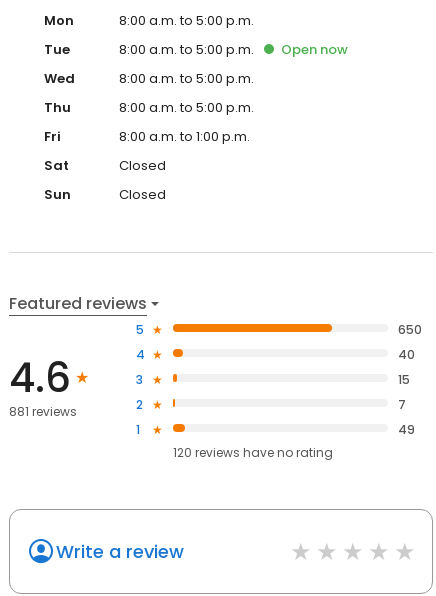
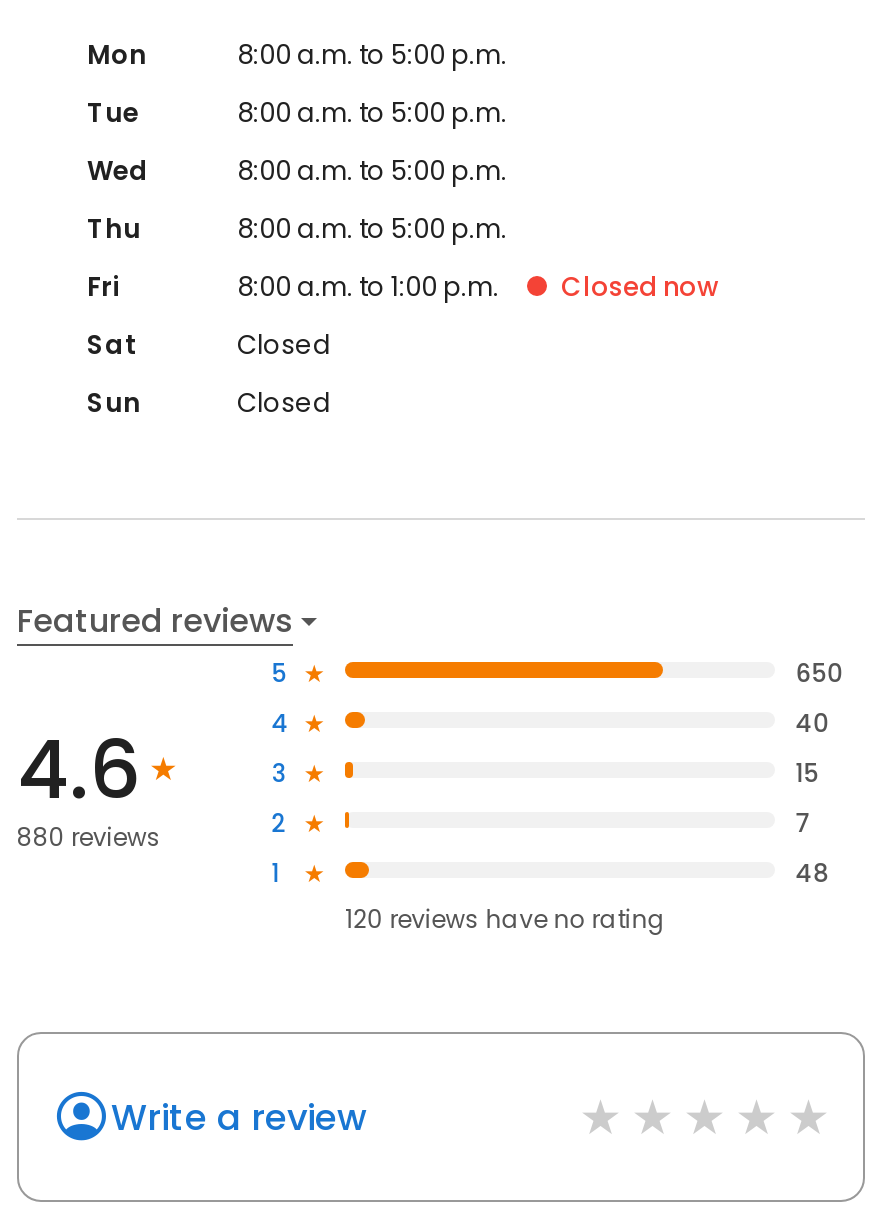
- Open now

+ Closed now

- 881 reviews
+ 880 reviews

- 49
+ 48
